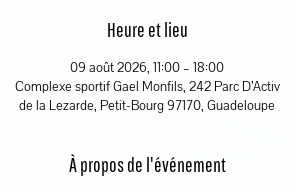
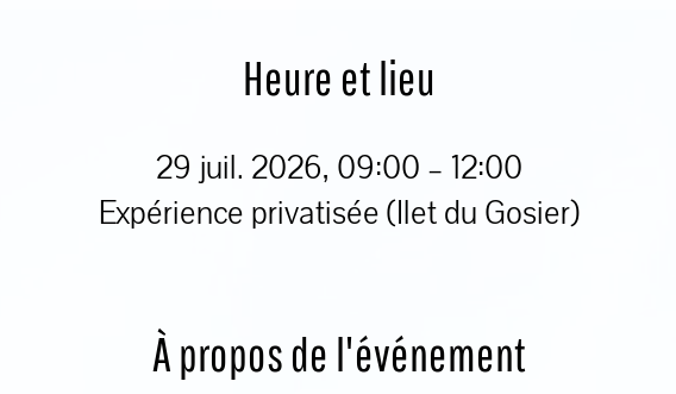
- 09 août 2026, 11:00 – 18:00
- Complexe sportif Gael Monfils, 242 Parc D’Activ
- de la Lezarde, Petit-Bourg 97170, Guadeloupe
+ 29 juil. 2026, 09:00 – 12:00
+ Expérience privatisée (Ilet du Gosier)
